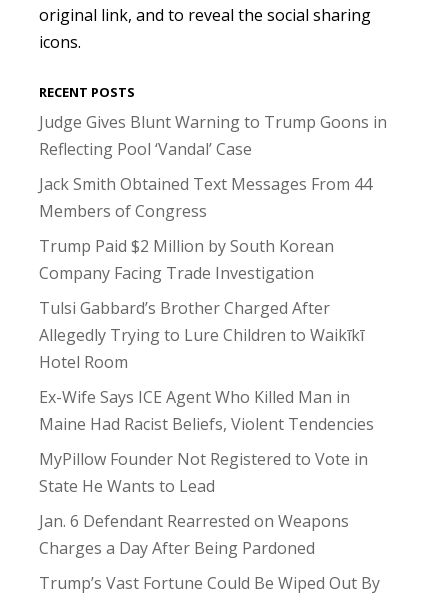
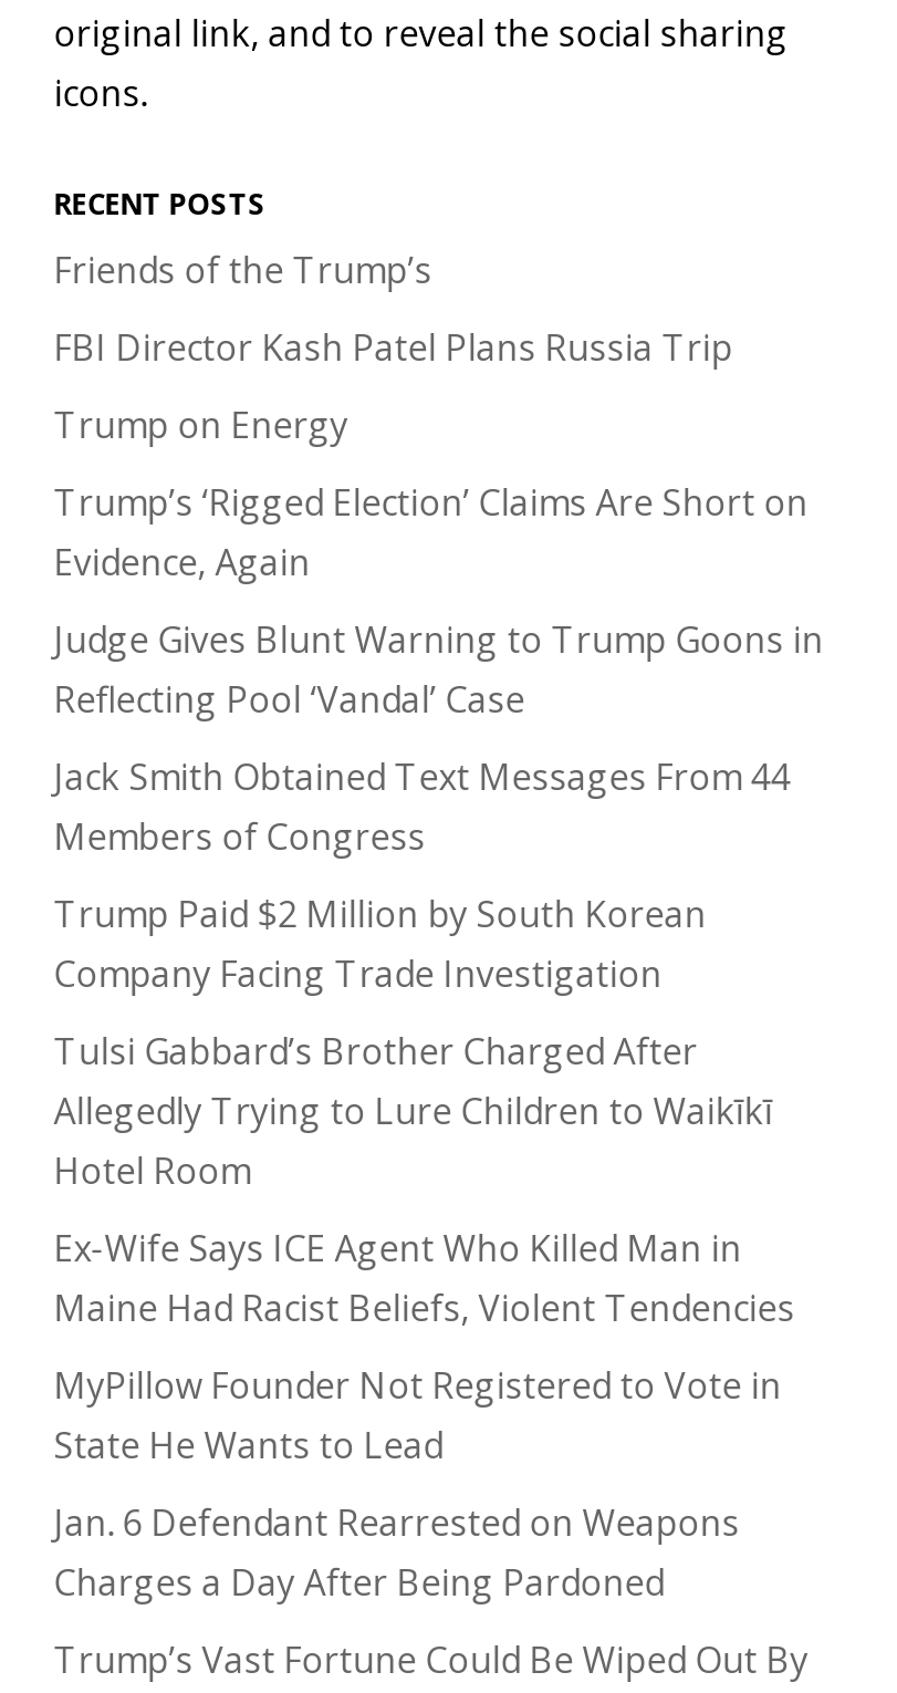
+ Friends of the Trump’s
+ FBI Director Kash Patel Plans Russia Trip
+ Trump on Energy
+ Trump’s ‘Rigged Election’ Claims Are Short on
+ Evidence, Again
